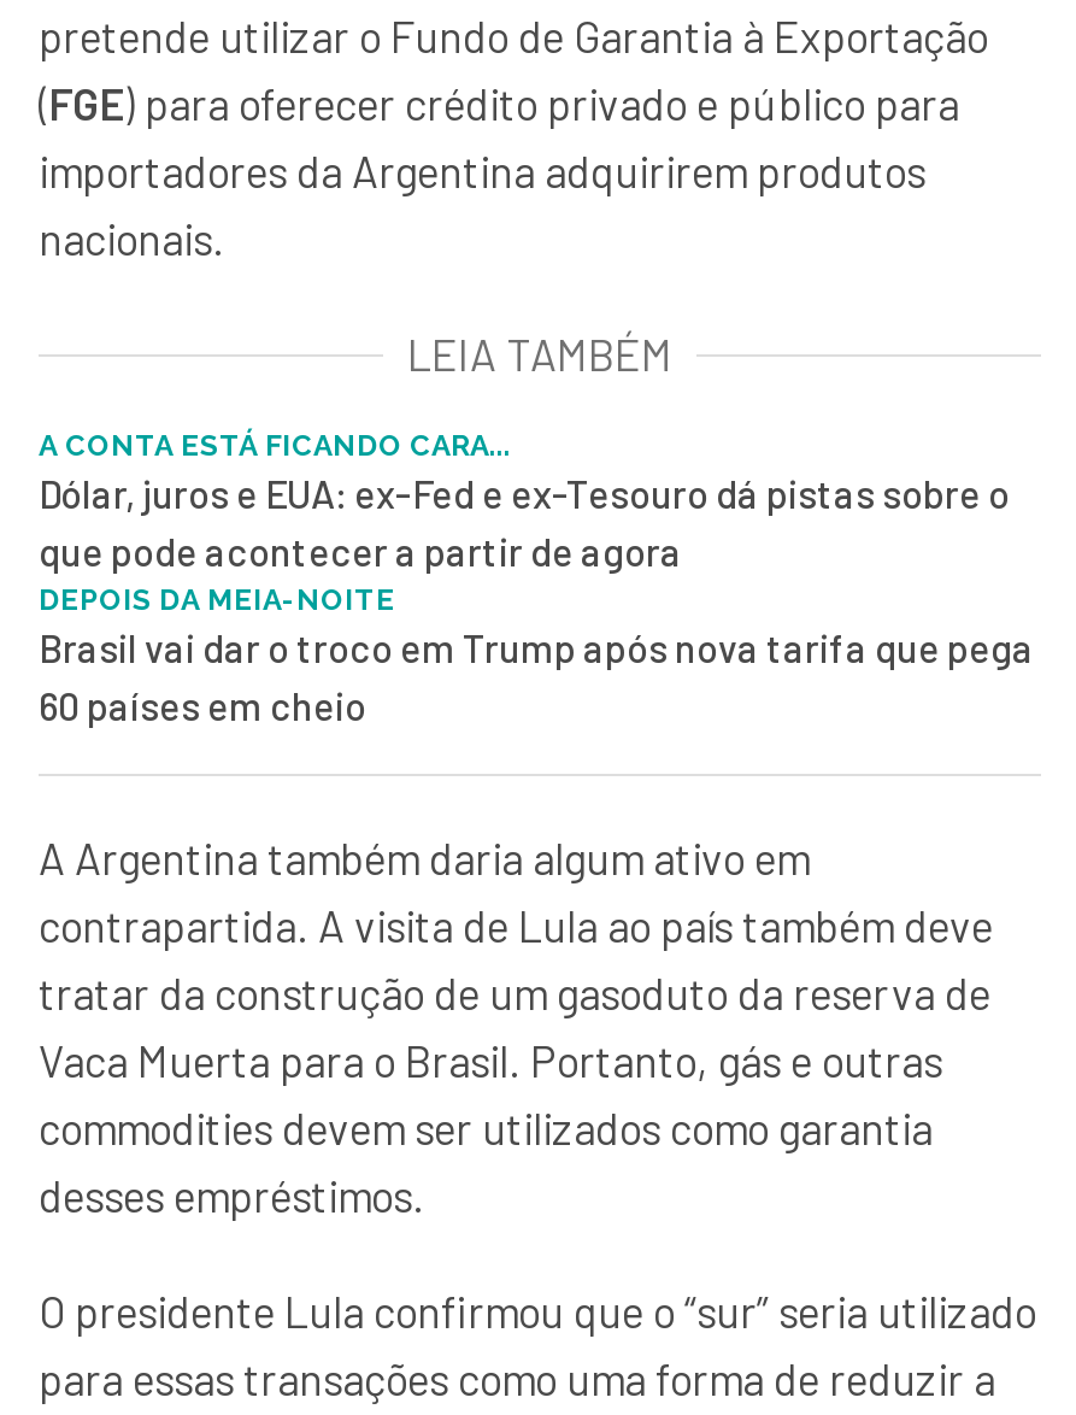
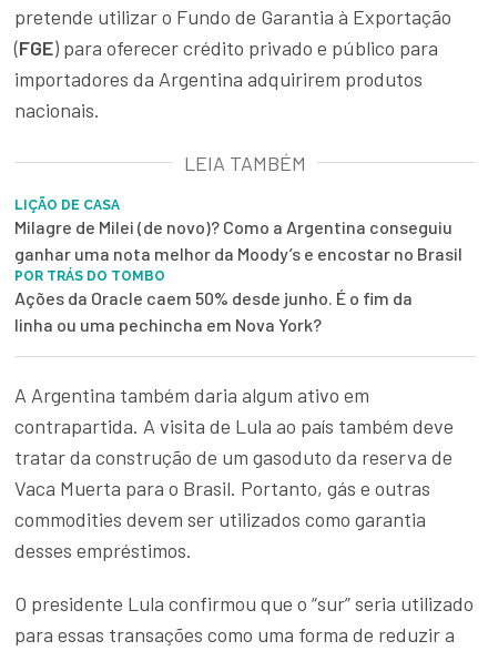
- A CONTA ESTÁ FICANDO CARA...
- Dólar, juros e EUA: ex-Fed e ex-Tesouro dá pistas sobre o
- que pode acontecer a partir de agora
- DEPOIS DA MEIA-NOITE
- Brasil vai dar o troco em Trump após nova tarifa que pega
- 60 países em cheio
+ LIÇÃO DE CASA
+ Milagre de Milei (de novo)? Como a Argentina conseguiu
+ ganhar uma nota melhor da Moody’s e encostar no Brasil
+ POR TRÁS DO TOMBO
+ Ações da Oracle caem 50% desde junho. É o fim da
+ linha ou uma pechincha em Nova York?
